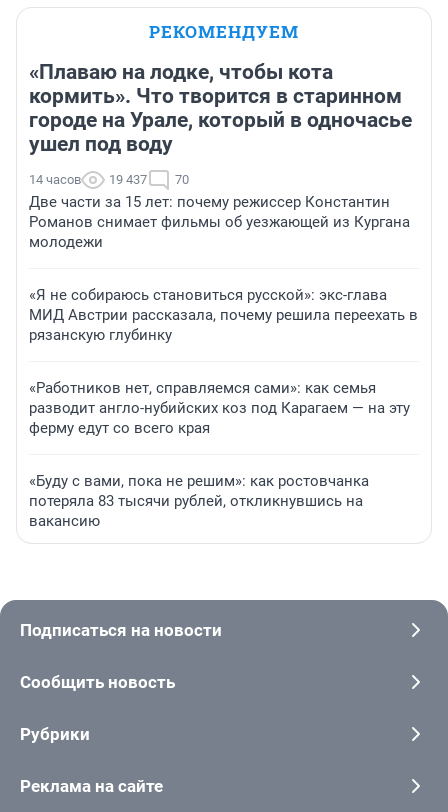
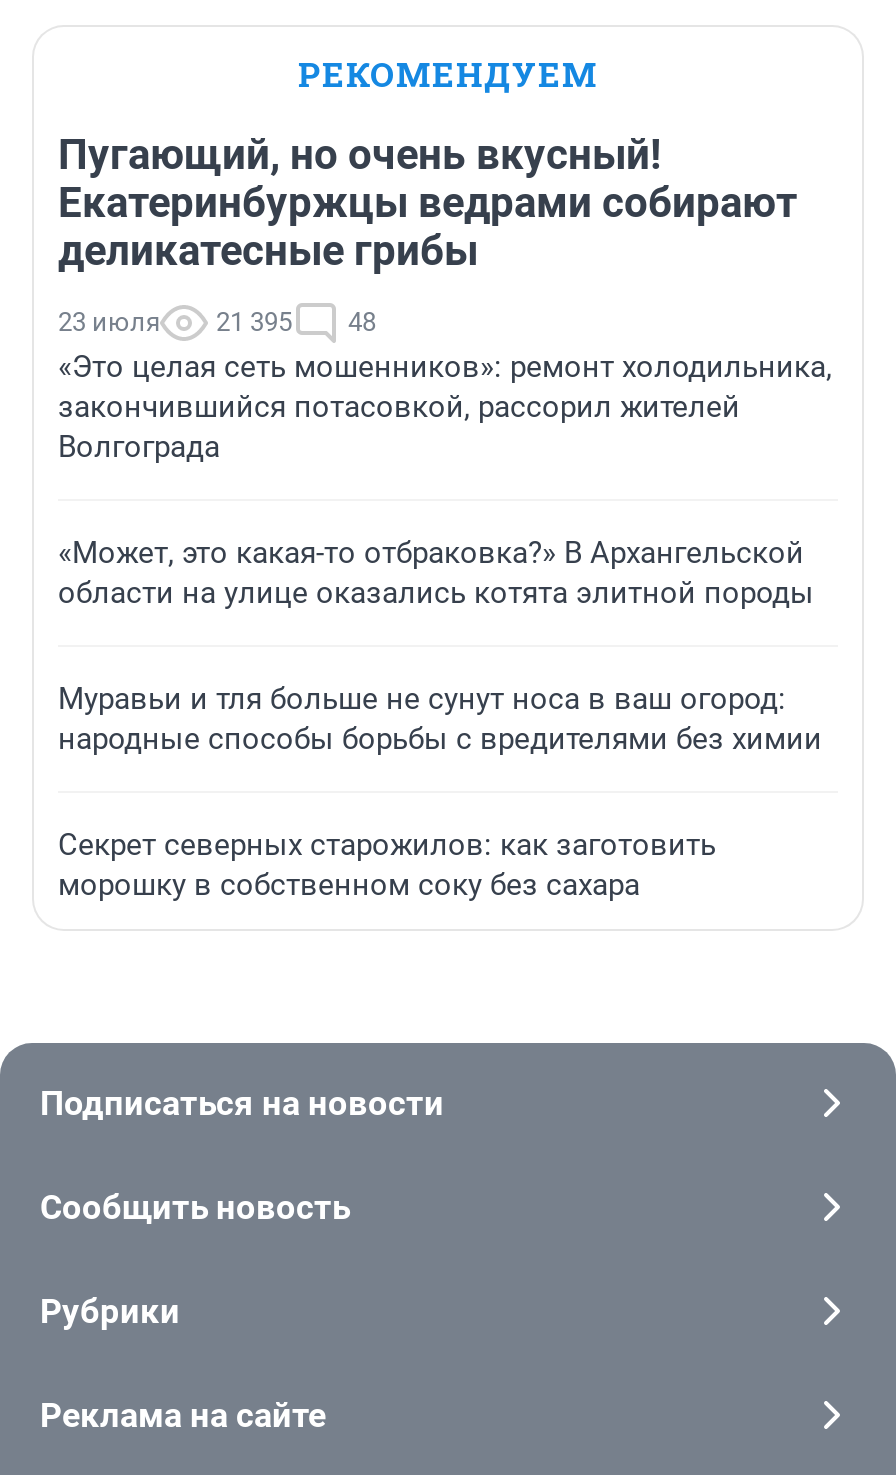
- «Плаваю на лодке, чтобы кота
- кормить». Что творится в старинном
- городе на Урале, который в одночасье
- ушел под воду
+ Пугающий, но очень вкусный!
+ Екатеринбуржцы ведрами собирают
+ деликатесные грибы

- 14 часов
- 19 437
- 70
- Две части за 15 лет: почему режиссер Константин
- Романов снимает фильмы об уезжающей из Кургана
- молодежи
+ 23 июля
+ 21 395
+ 48
+ «Это целая сеть мошенников»: ремонт холодильника,
+ закончившийся потасовкой, рассорил жителей
+ Волгограда

- «Я не собираюсь становиться русской»: экс-глава
- МИД Австрии рассказала, почему решила переехать в
- рязанскую глубинку
+ «Может, это какая-то отбраковка?» В Архангельской
+ области на улице оказались котята элитной породы

- «Работников нет, справляемся сами»: как семья
- разводит англо-нубийских коз под Карагаем — на эту
- ферму едут со всего края
+ Муравьи и тля больше не сунут носа в ваш огород:
+ народные способы борьбы с вредителями без химии

- «Буду с вами, пока не решим»: как ростовчанка
- потеряла 83 тысячи рублей, откликнувшись на
- вакансию
+ Секрет северных старожилов: как заготовить
+ морошку в собственном соку без сахара
